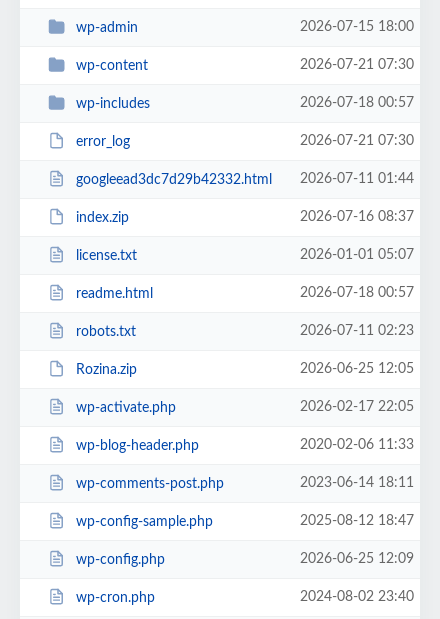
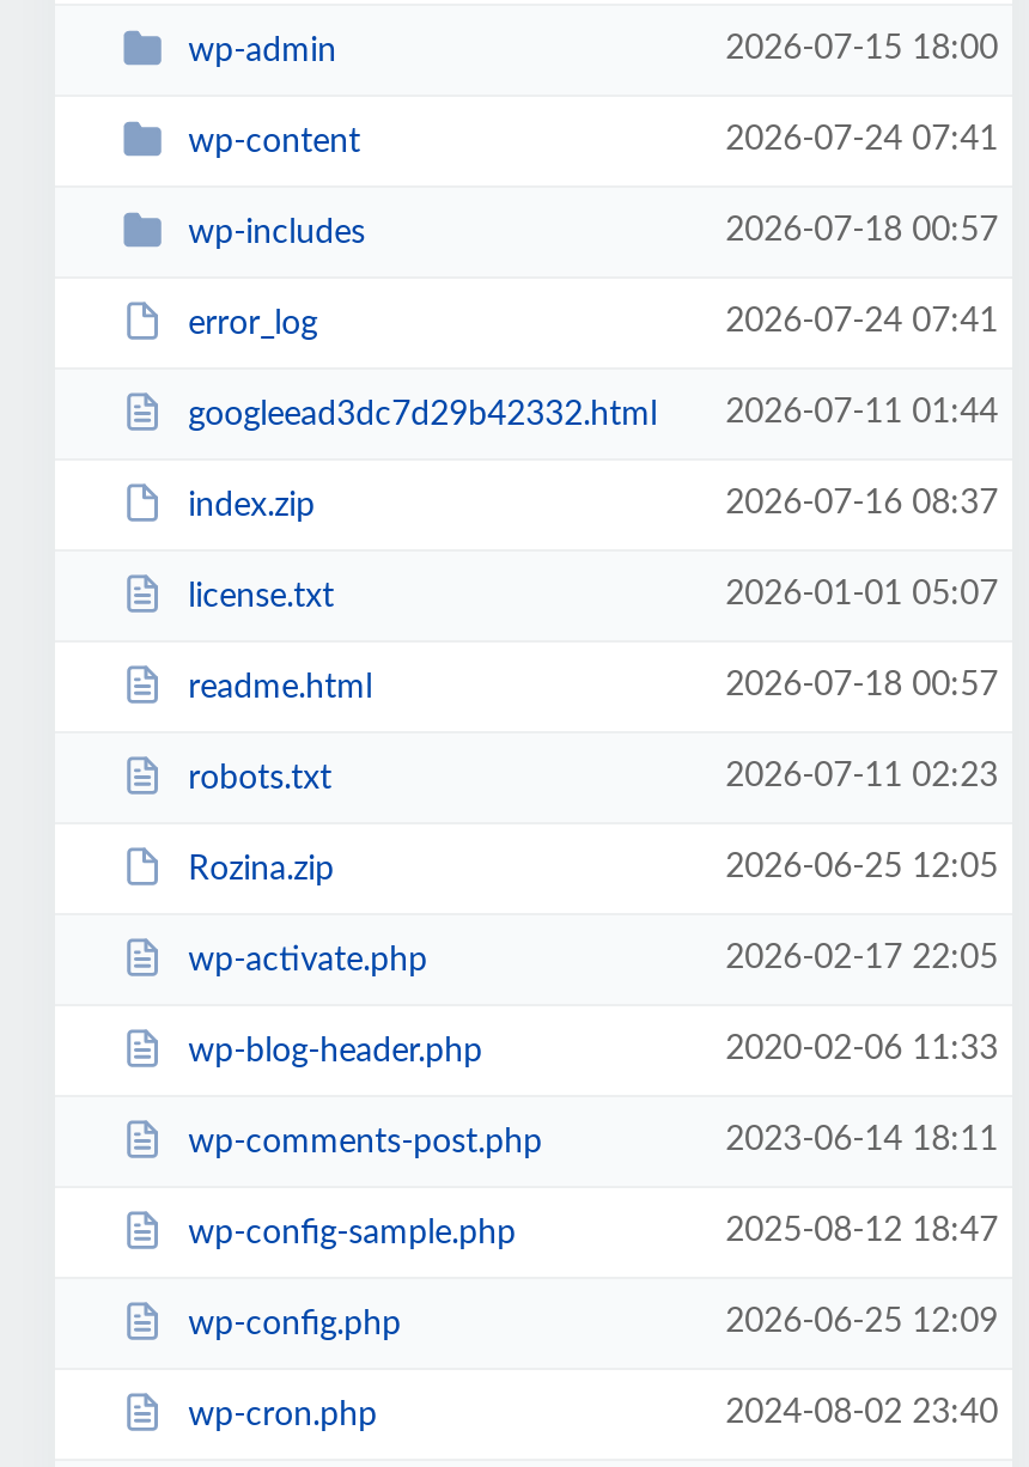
- 2026-07-21 07:30
+ 2026-07-24 07:41

- 2026-07-21 07:30
+ 2026-07-24 07:41
